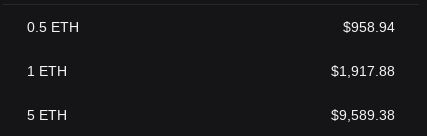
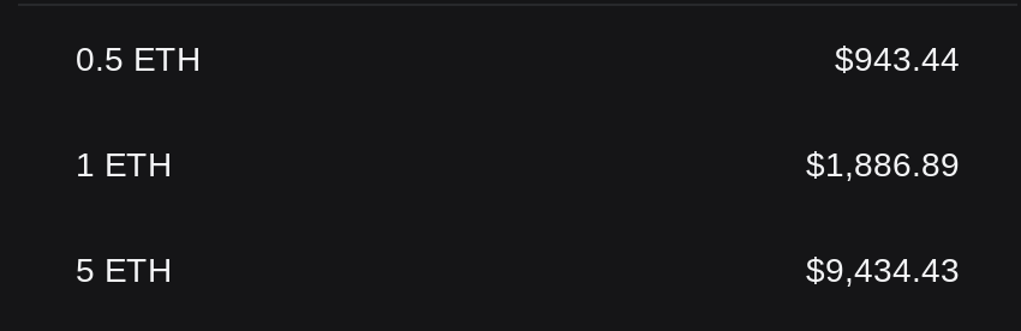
- $958.94
+ $943.44

- $1,917.88
+ $1,886.89

- $9,589.38
+ $9,434.43
